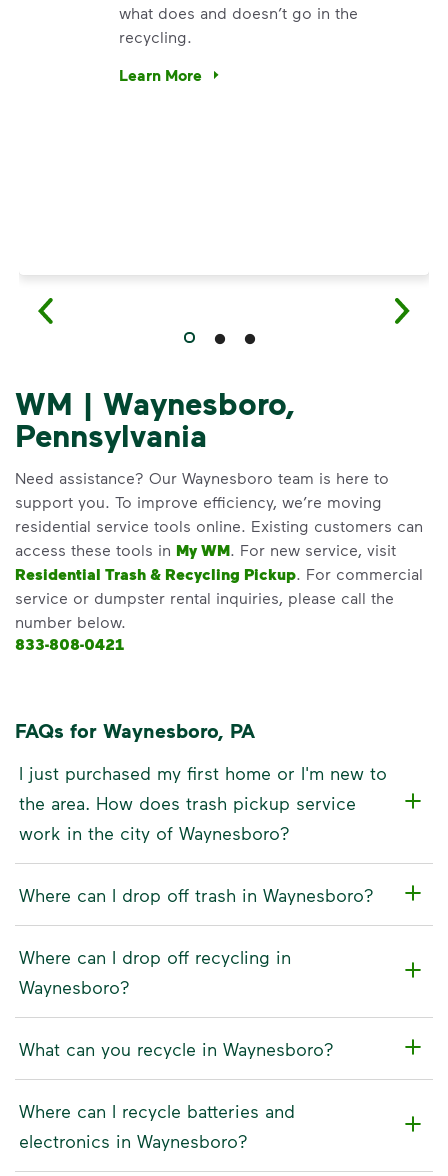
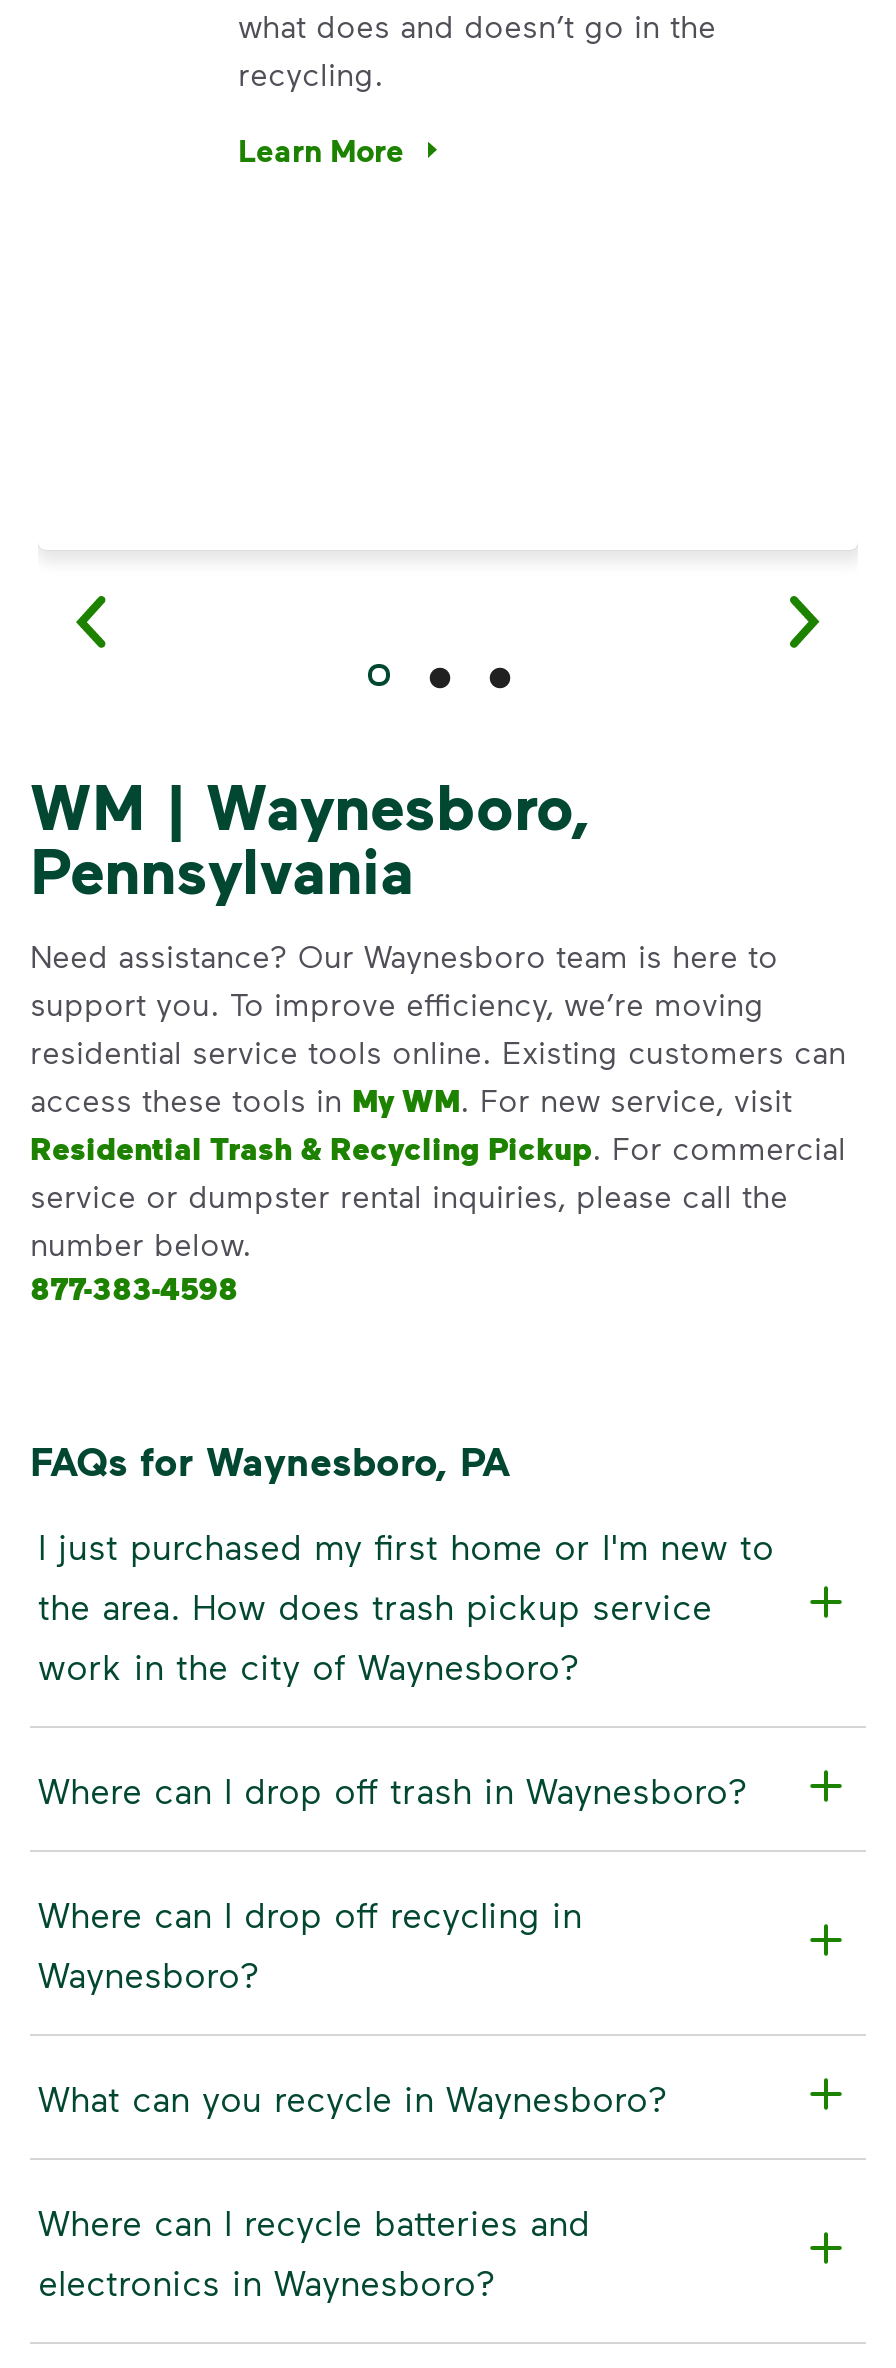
- 833-808-0421
+ 877-383-4598
